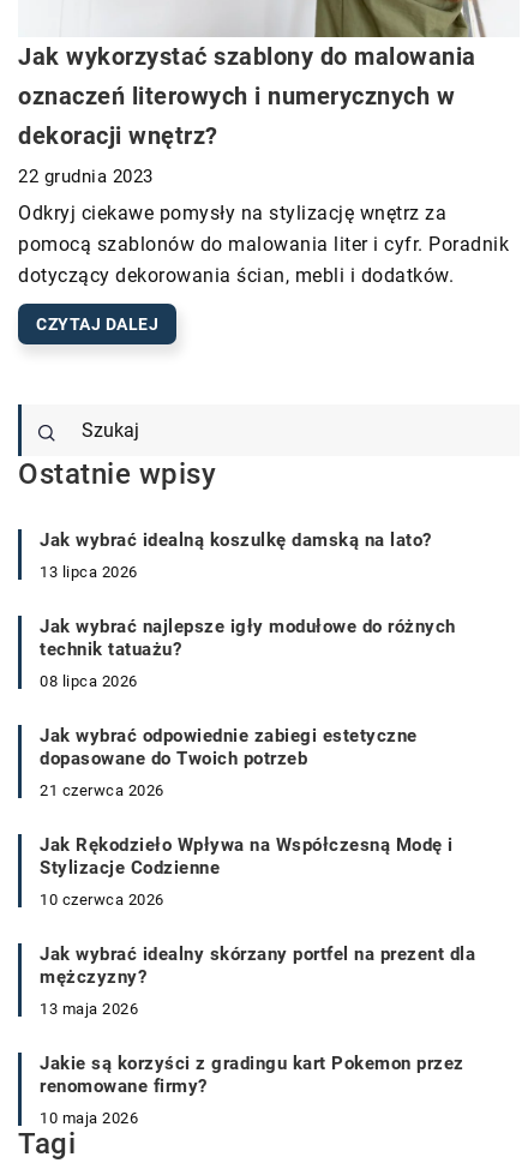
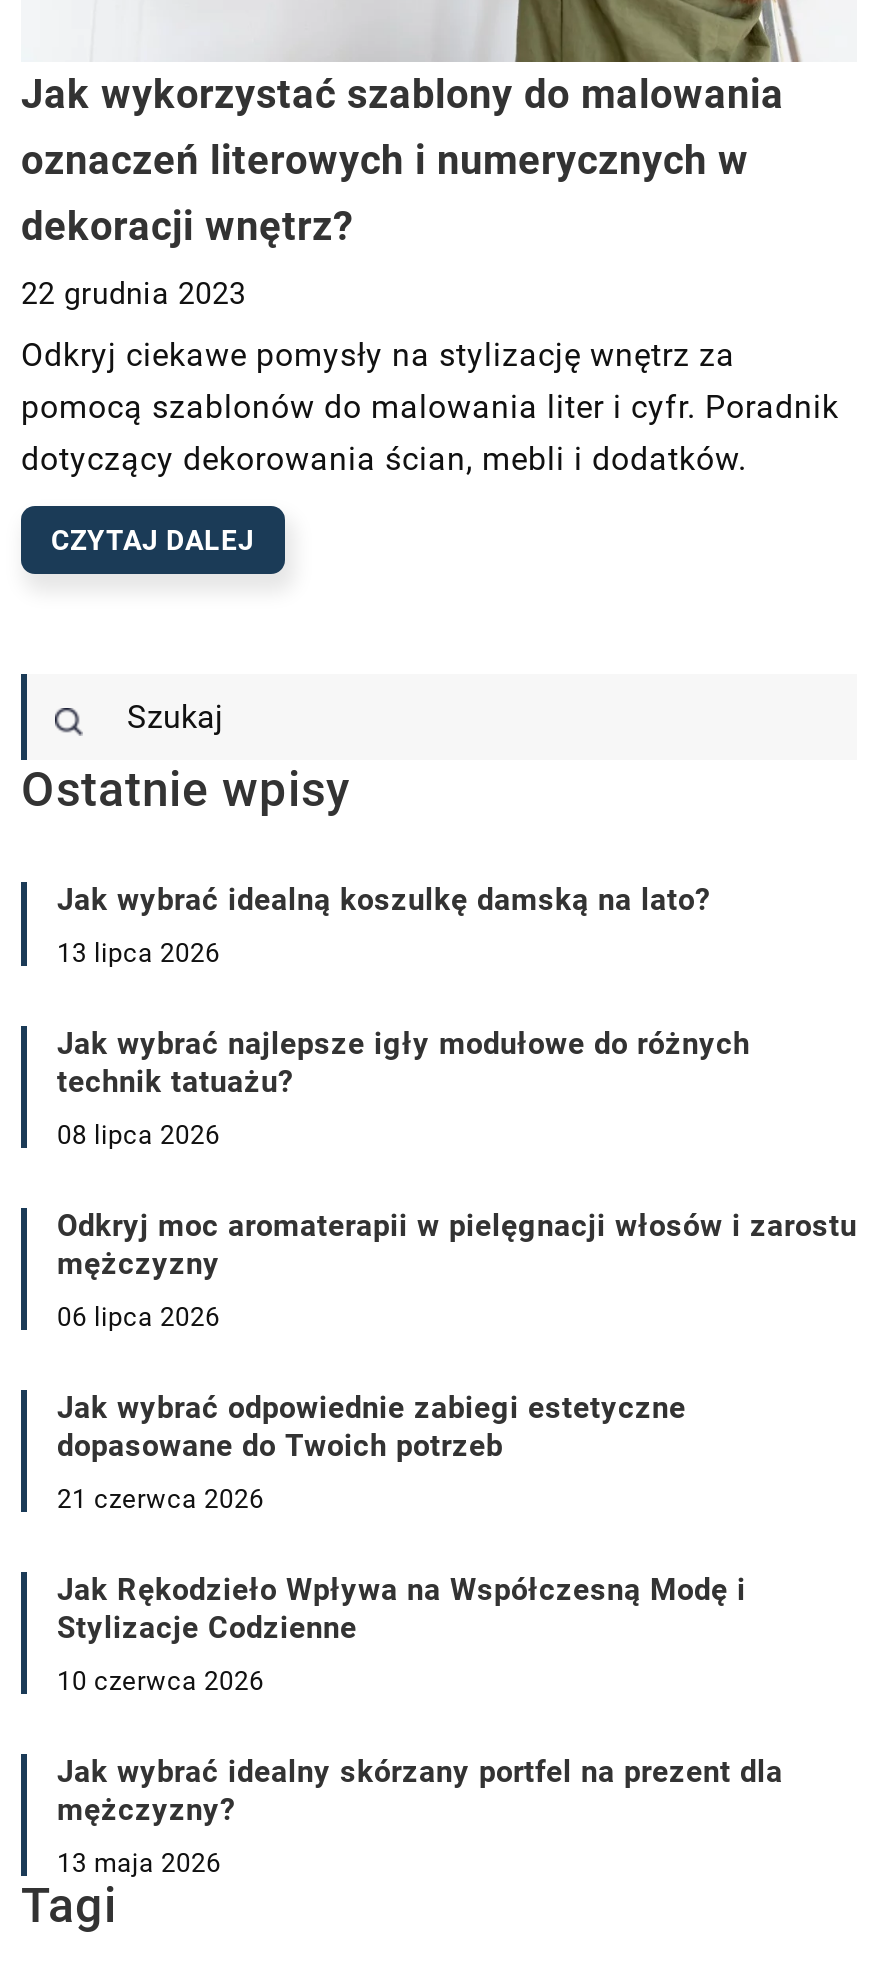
+ Odkryj moc aromaterapii w pielęgnacji włosów i zarostu
+ mężczyzny
+ 06 lipca 2026

moved down: Jak wybrać odpowiednie zabiegi estetyczne | dopasowane do Twoich potrzeb | 21 czerwca 2026 | ... | mężczyzny? | 13 maja 2026

- Jakie są korzyści z gradingu kart Pokemon przez
- renomowane firmy?
- 10 maja 2026
